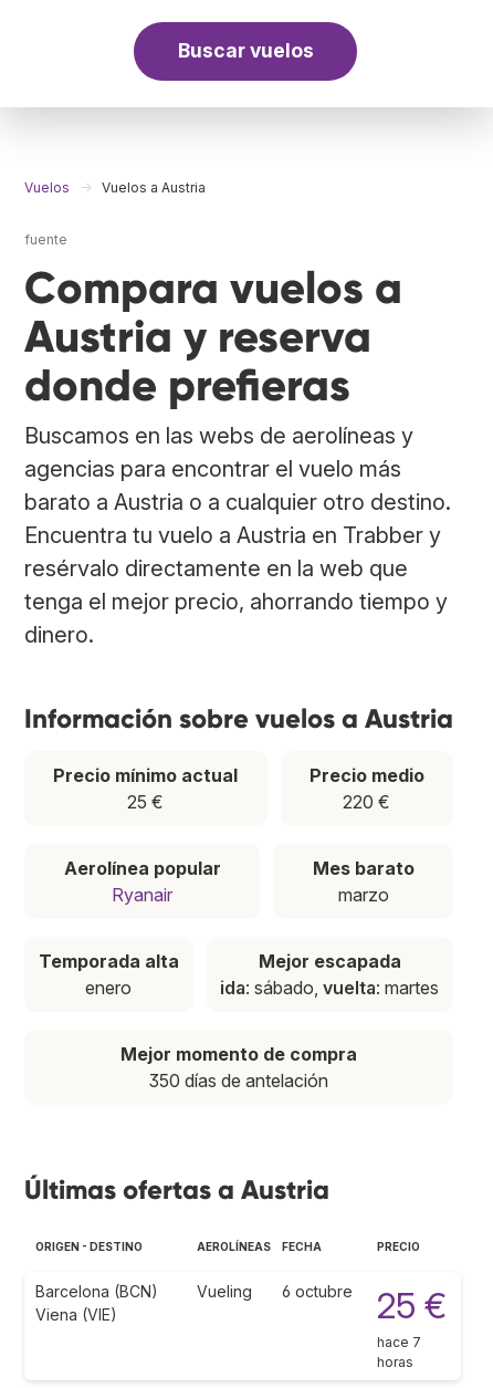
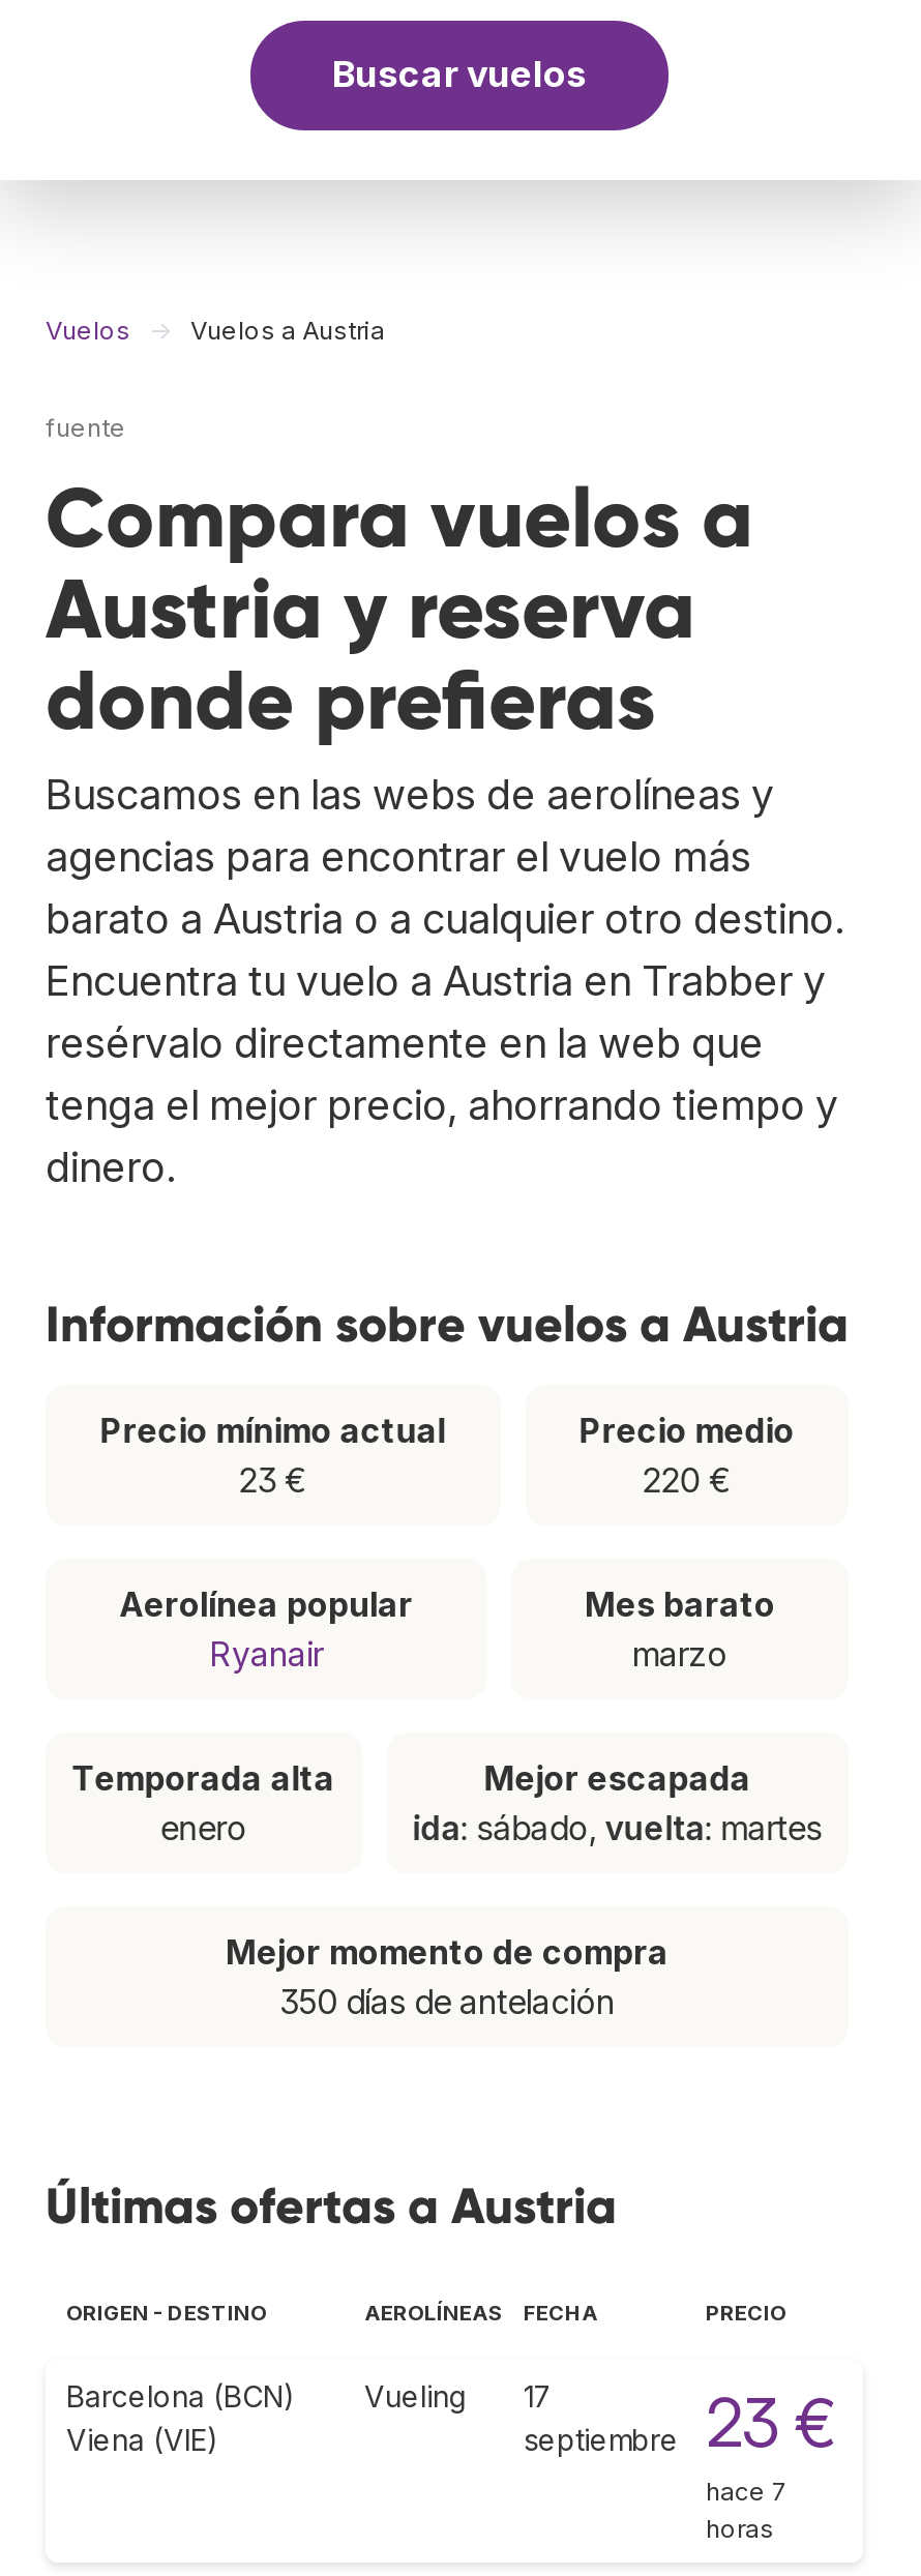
- 25 €
+ 23 €

- 6 octubre
- 25 €
+ 17
+ septiembre
+ 23 €
